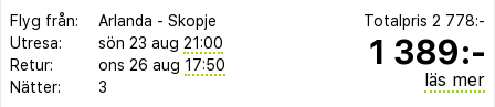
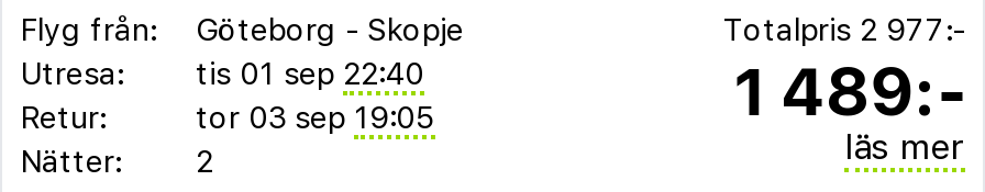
- Arlanda - Skopje
+ Göteborg - Skopje

- Totalpris 2 778:-
+ Totalpris 2 977:-

- sön 23 aug 21:00
+ tis 01 sep 22:40

- 1 389:-
+ 1 489:-

- ons 26 aug 17:50
+ tor 03 sep 19:05

- 3
+ 2
